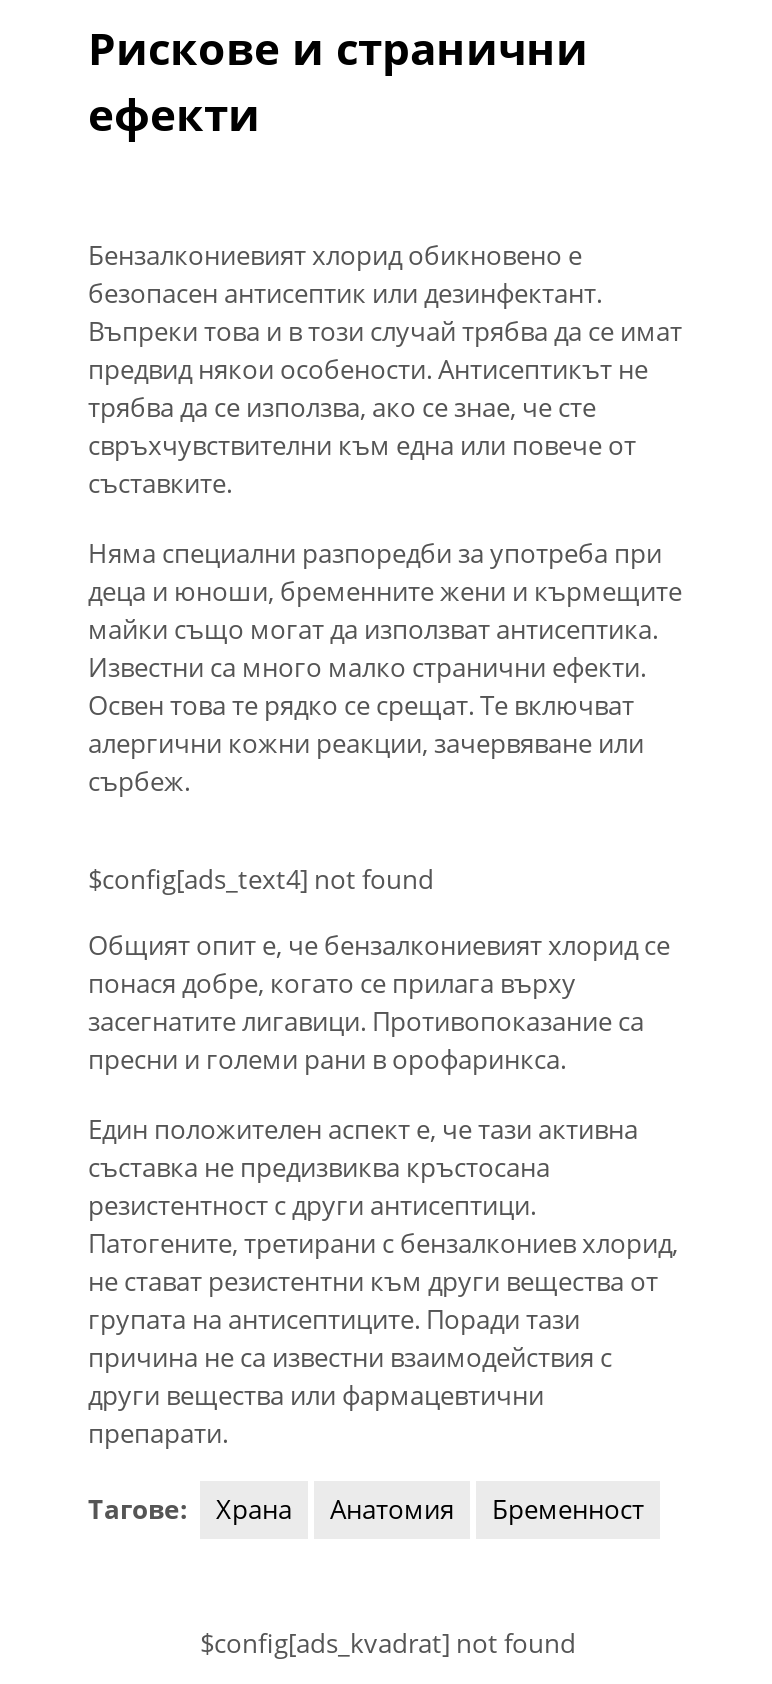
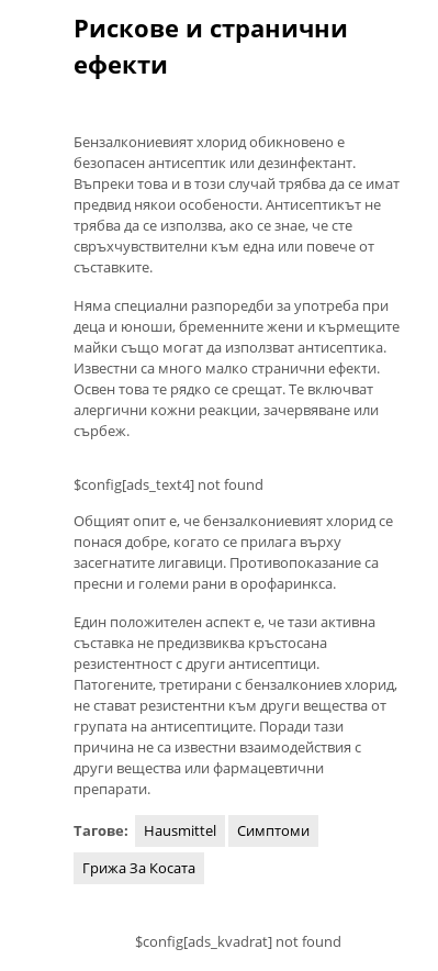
- Храна
- Анатомия
- Бременност
+ Hausmittel
+ Симптоми
+ Грижа За Косата
